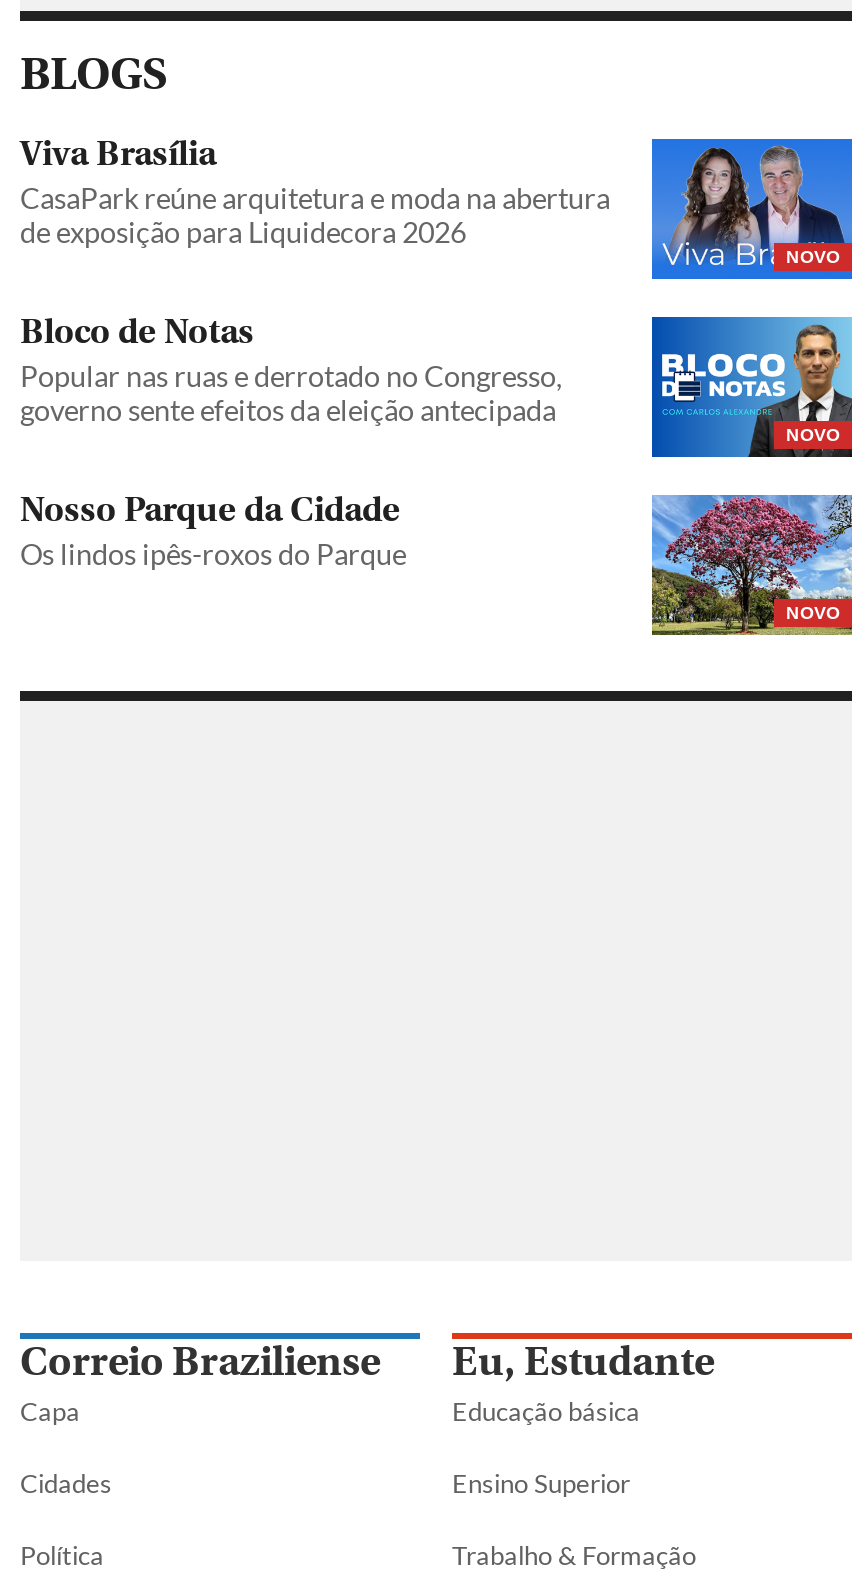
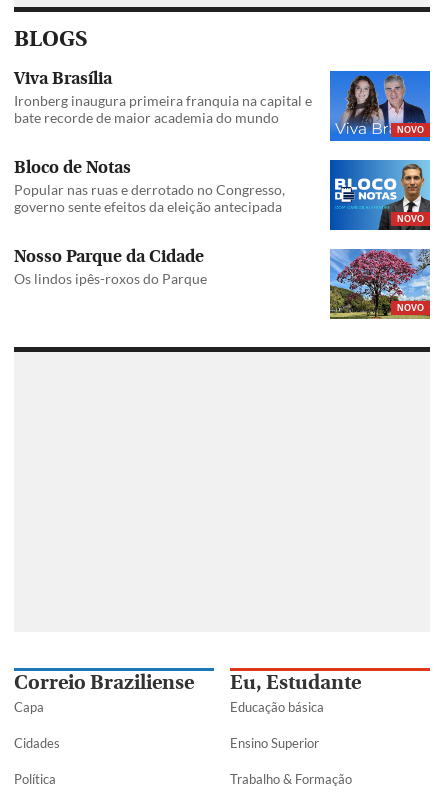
- CasaPark reúne arquitetura e moda na abertura
- de exposição para Liquidecora 2026
+ Ironberg inaugura primeira franquia na capital e
+ bate recorde de maior academia do mundo
